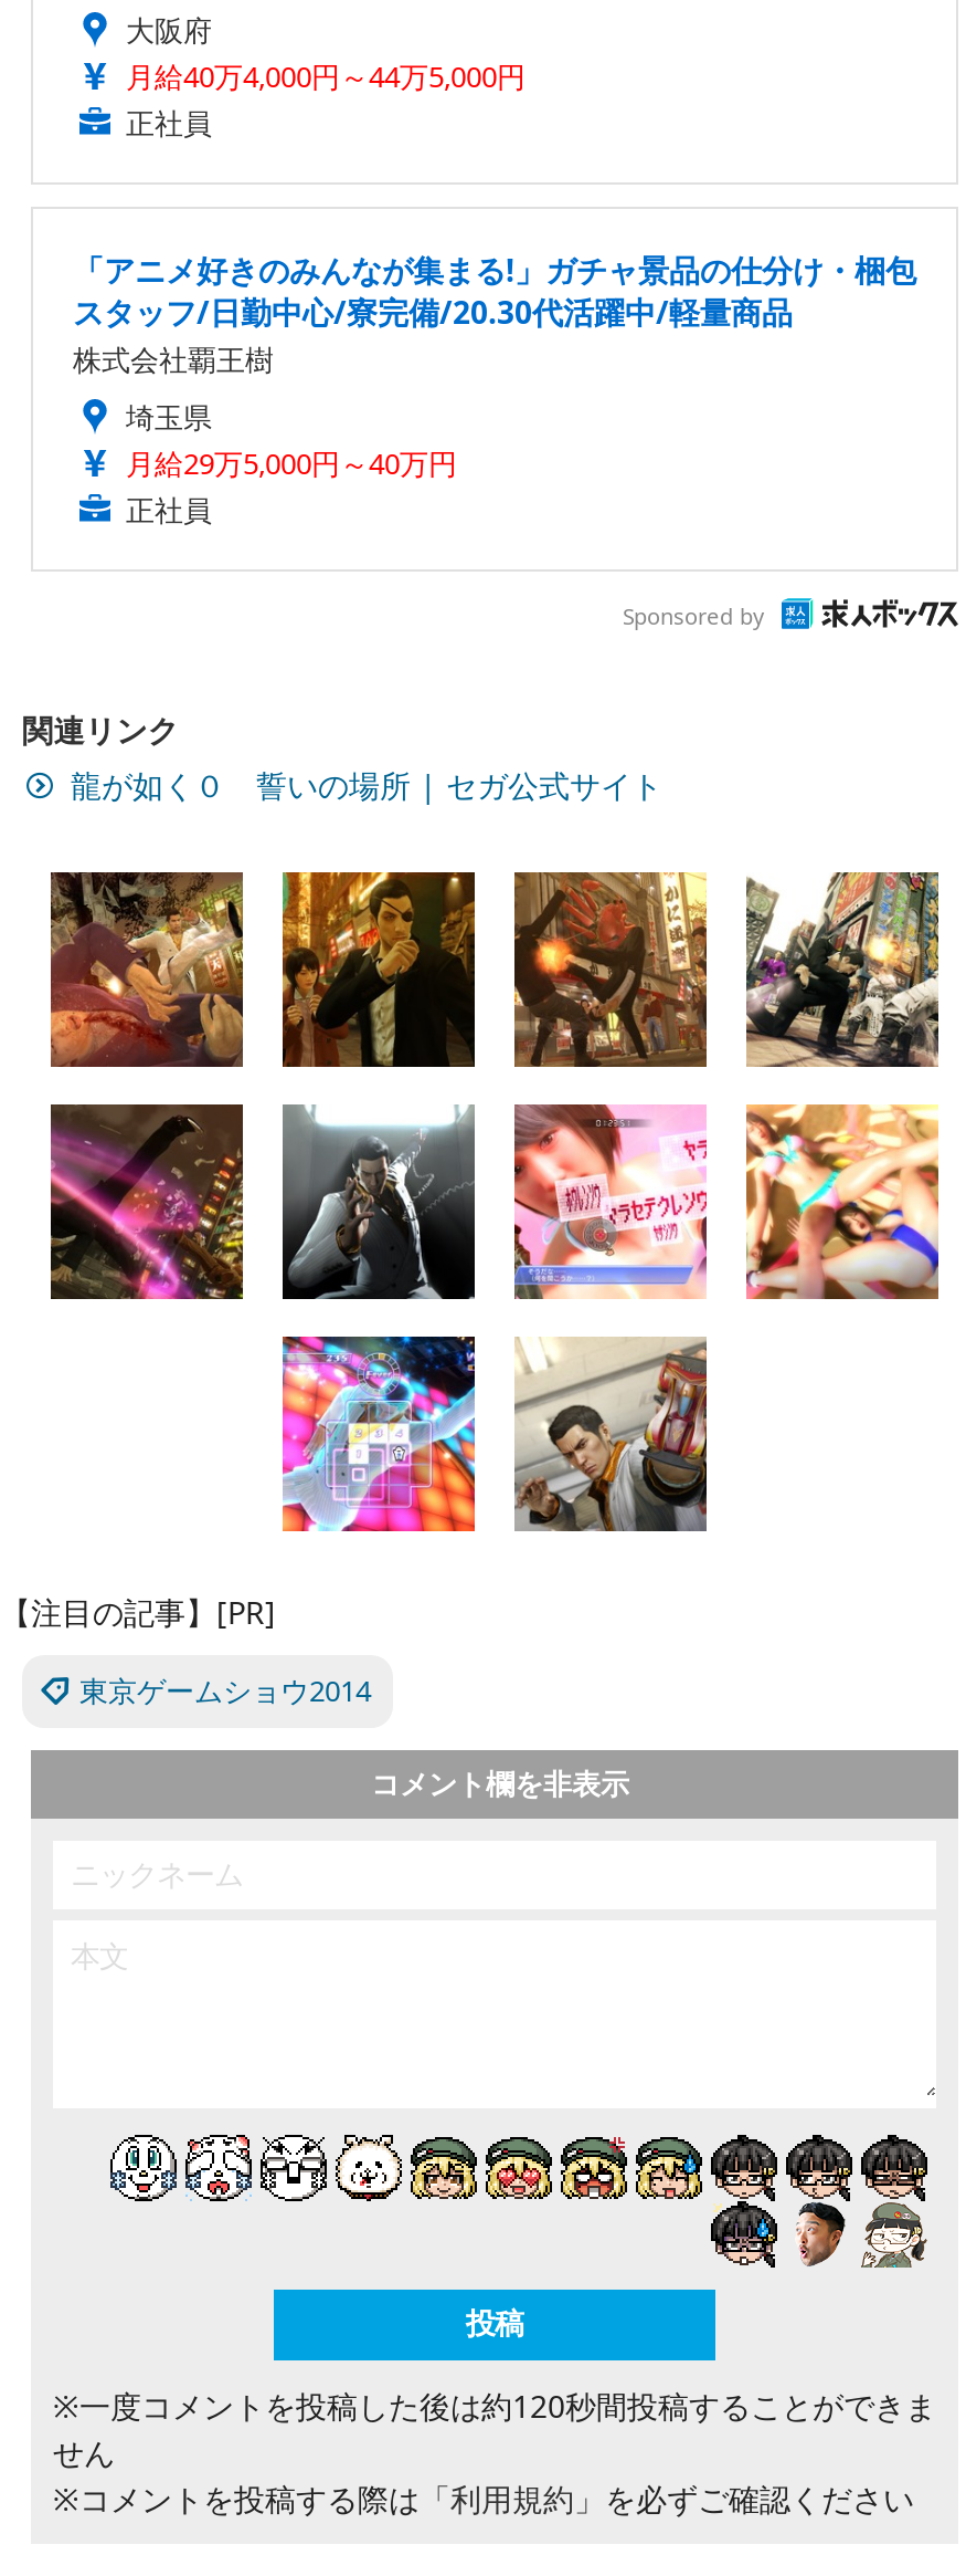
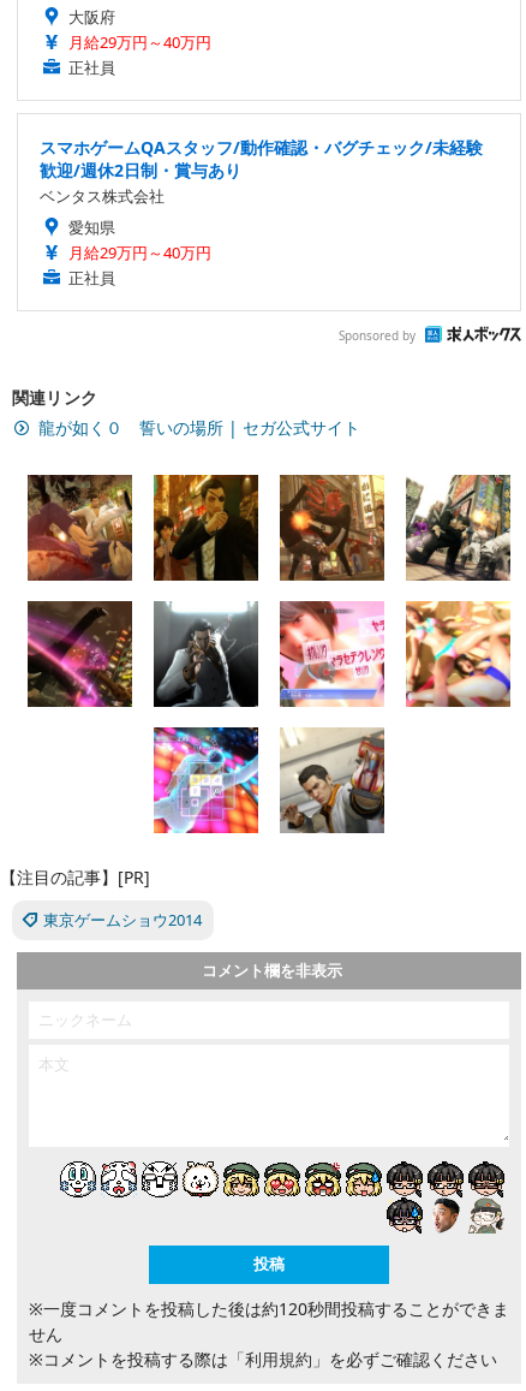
- 月給40万4,000円～44万5,000円
+ 月給29万円～40万円

- 「アニメ好きのみんなが集まる!」ガチャ景品の仕分け・梱包
- スタッフ/日勤中心/寮完備/20.30代活躍中/軽量商品
- 株式会社覇王樹
- 埼玉県
- 月給29万5,000円～40万円
+ スマホゲームQAスタッフ/動作確認・バグチェック/未経験
+ 歓迎/週休2日制・賞与あり
+ ベンタス株式会社
+ 愛知県
+ 月給29万円～40万円
